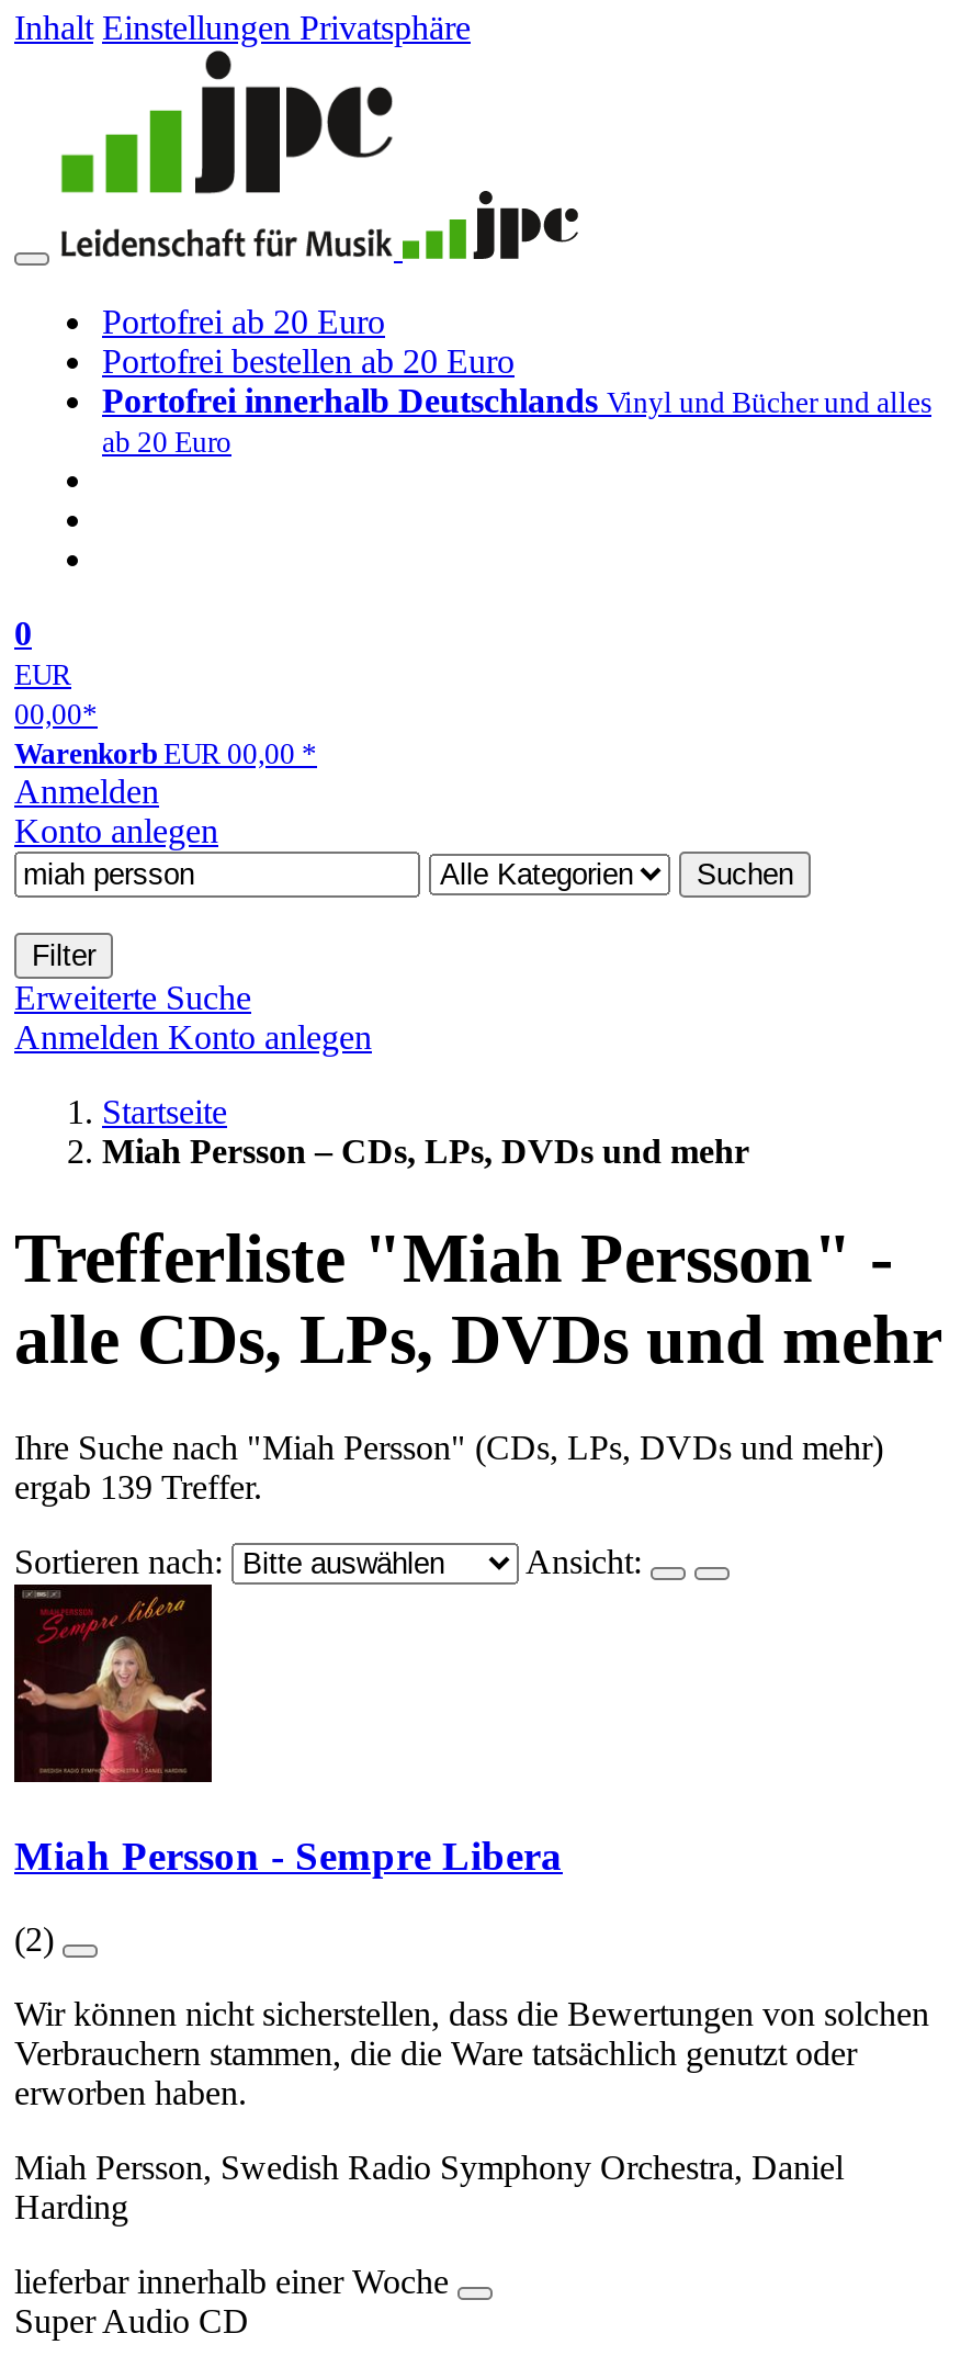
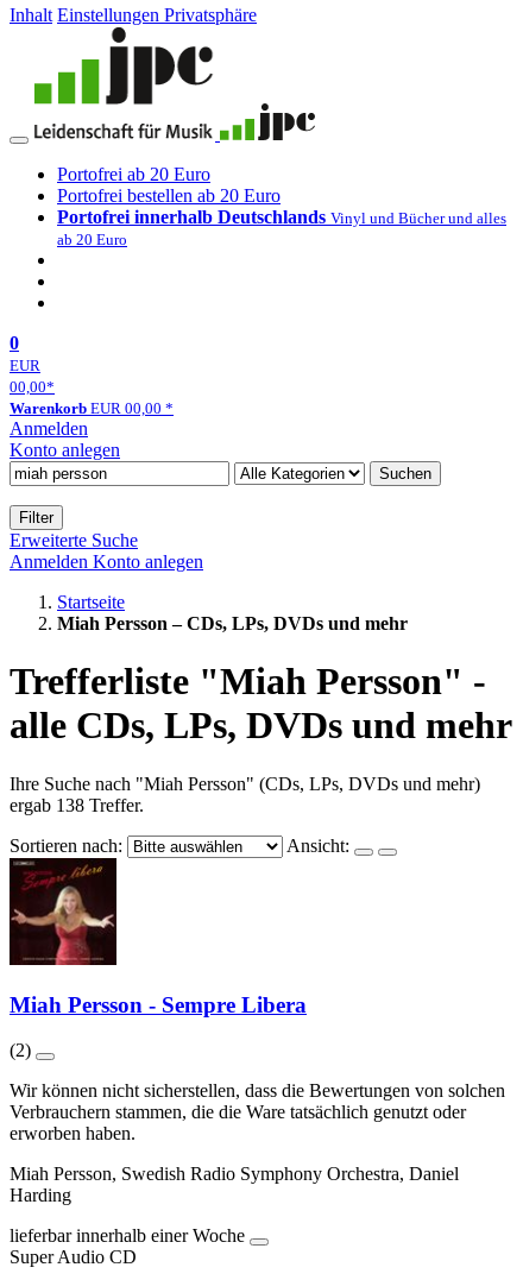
- ergab 139 Treffer.
+ ergab 138 Treffer.
